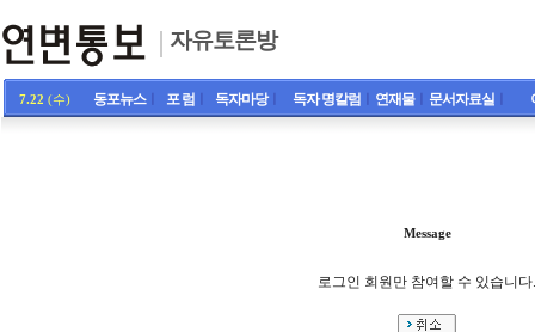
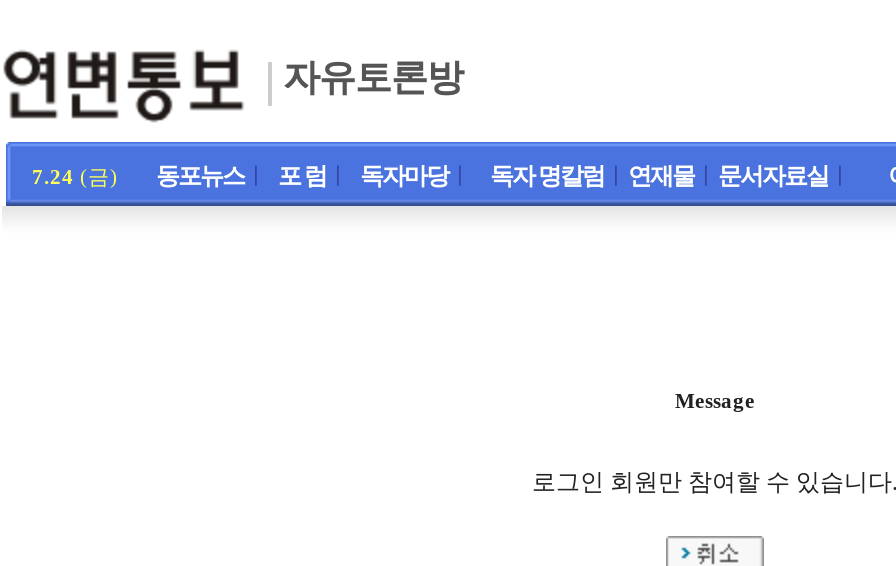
- 7.22 (수)
+ 7.24 (금)
